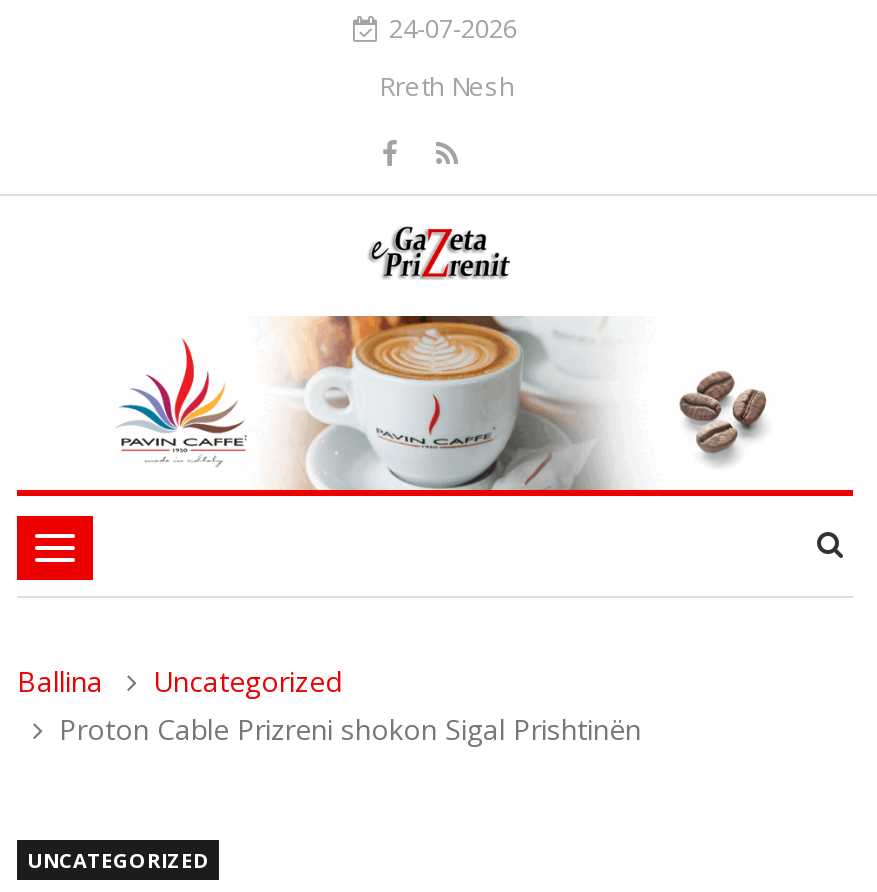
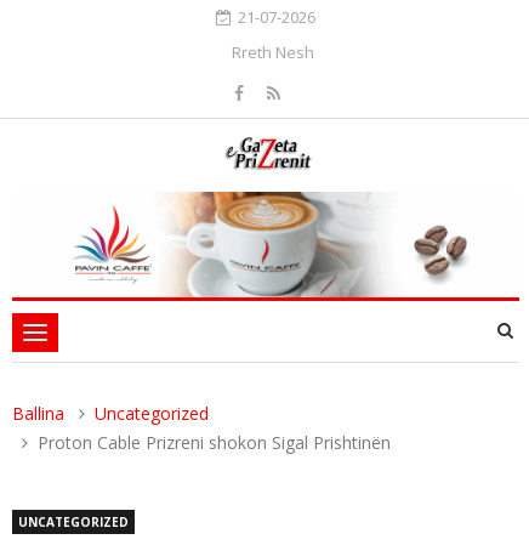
- 24-07-2026
+ 21-07-2026
